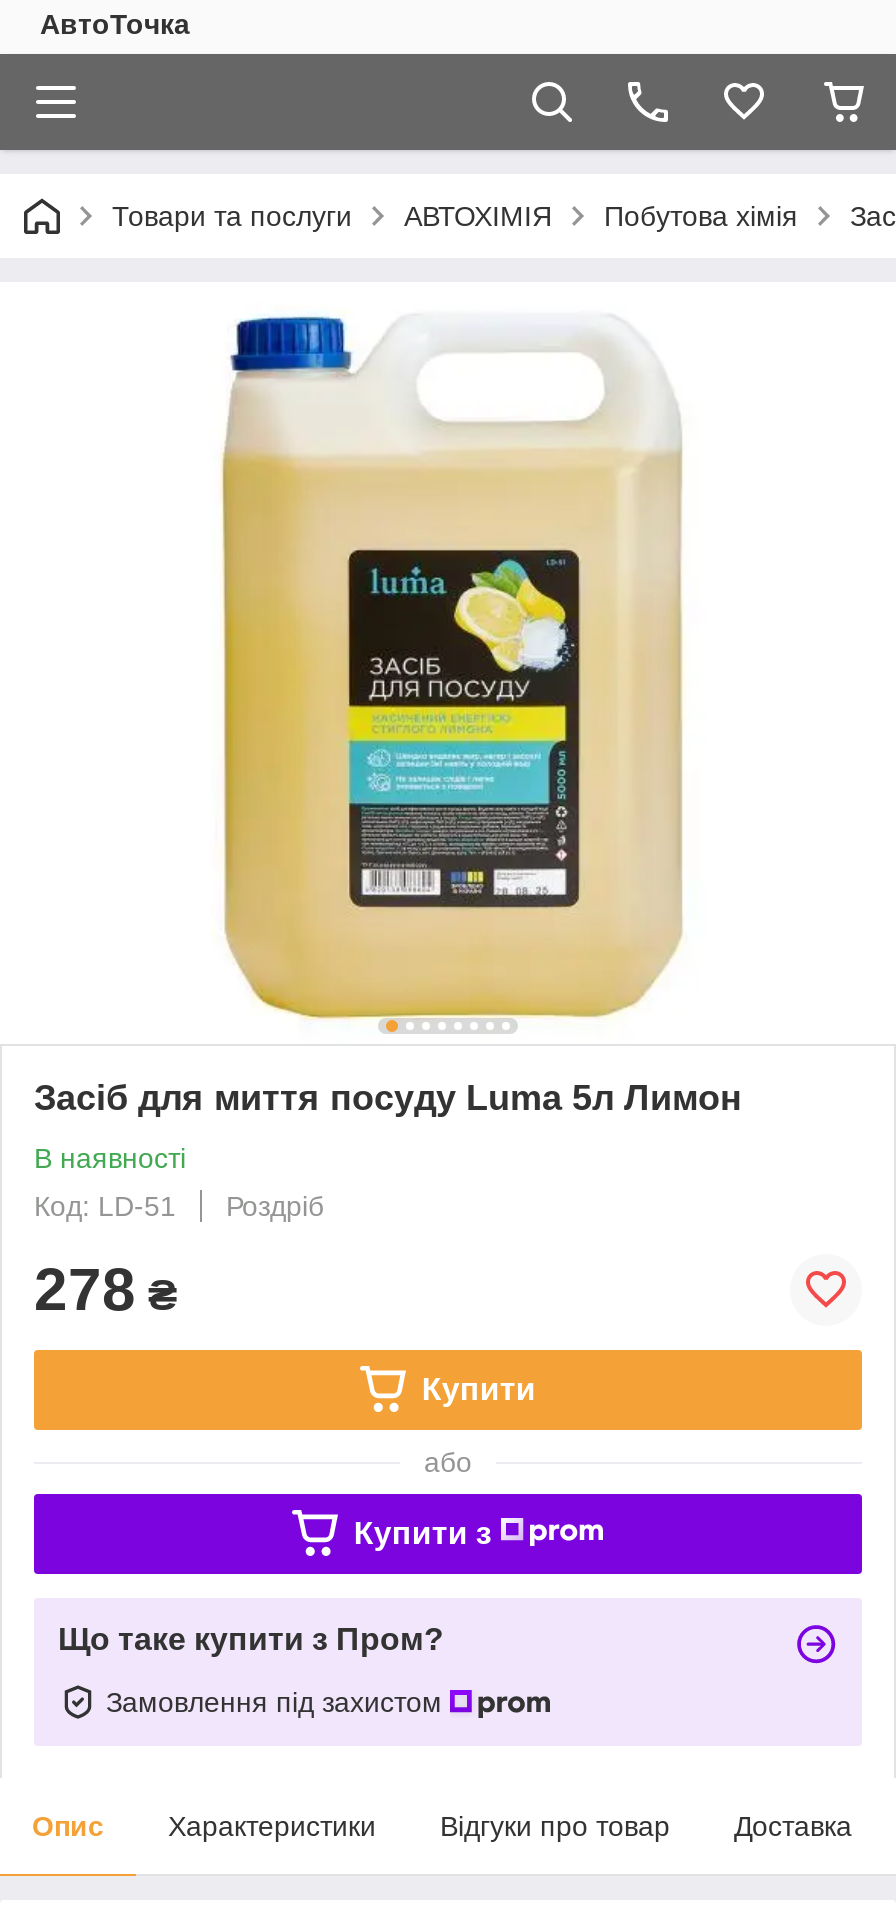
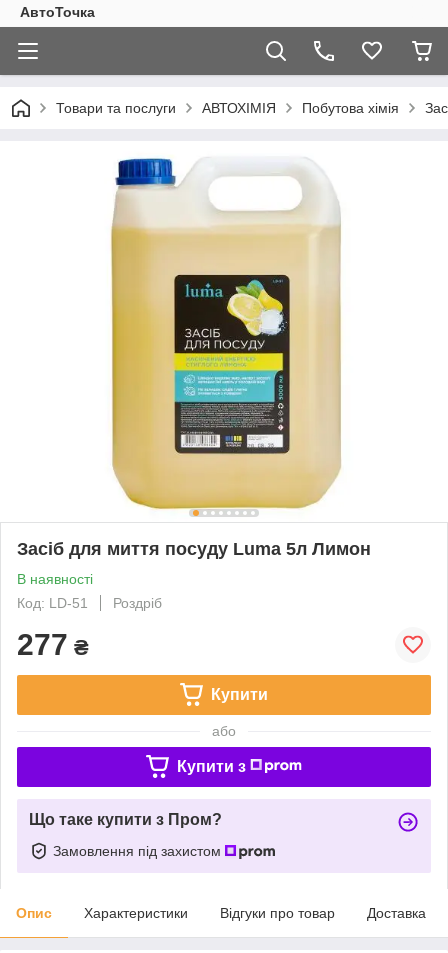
- 278 ₴
+ 277 ₴
